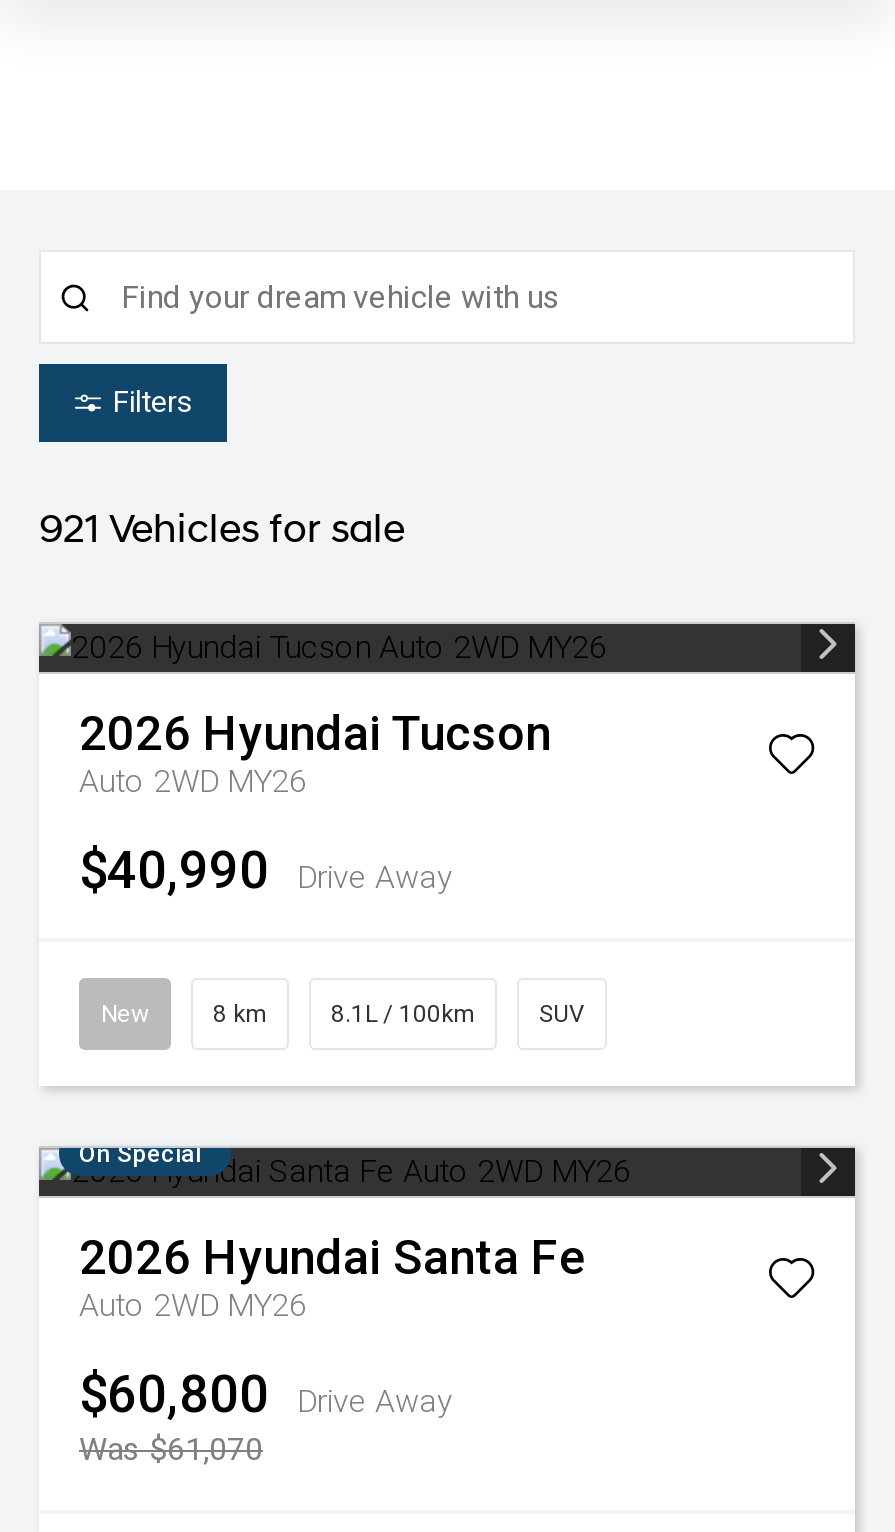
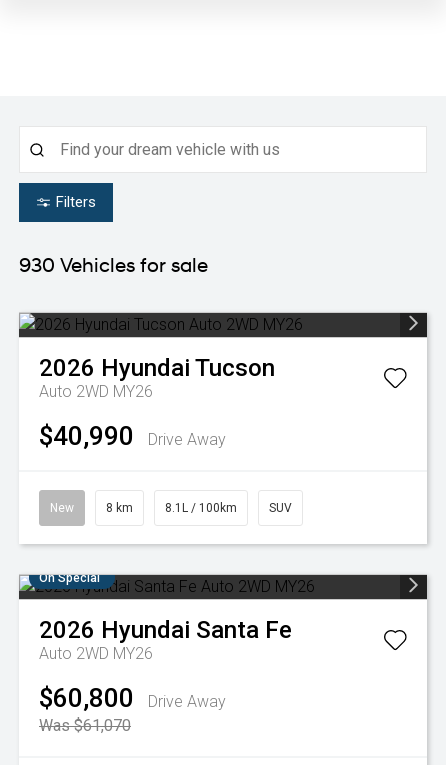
- 921 Vehicles for sale
+ 930 Vehicles for sale
